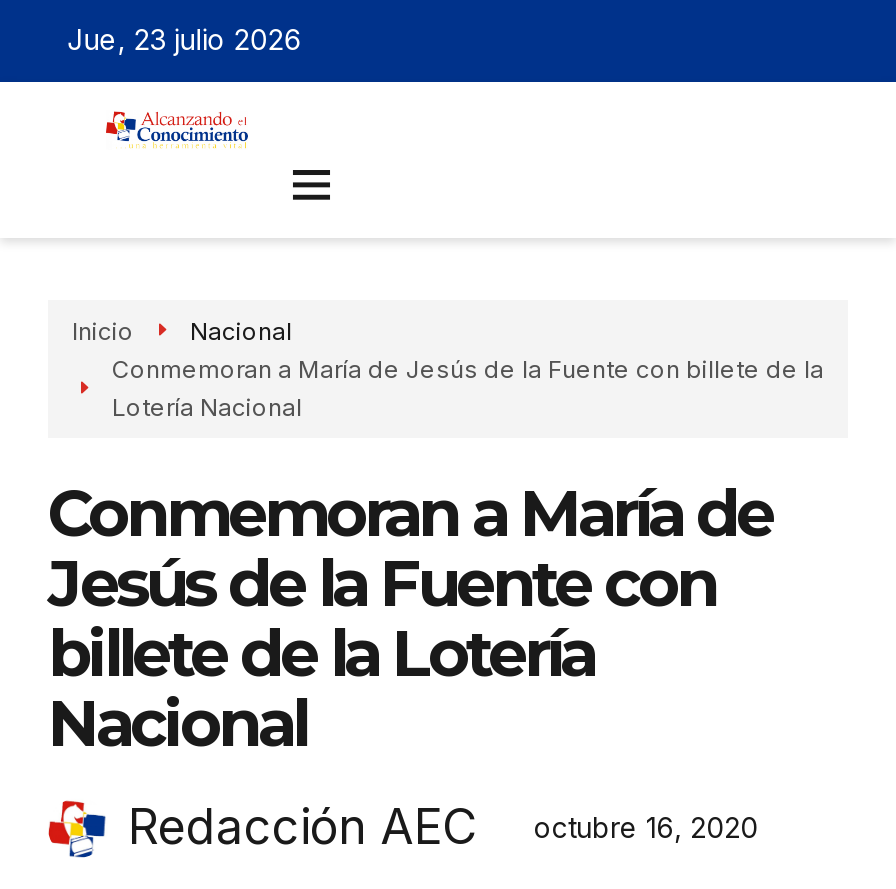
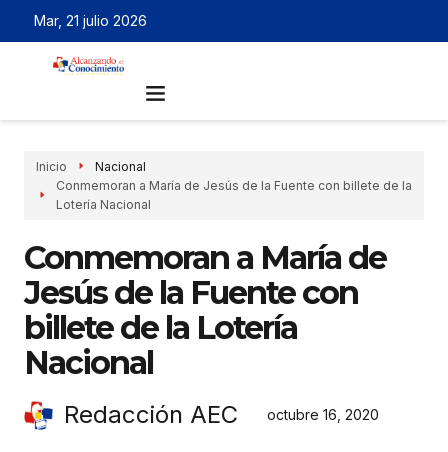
- Jue, 23 julio 2026
+ Mar, 21 julio 2026
